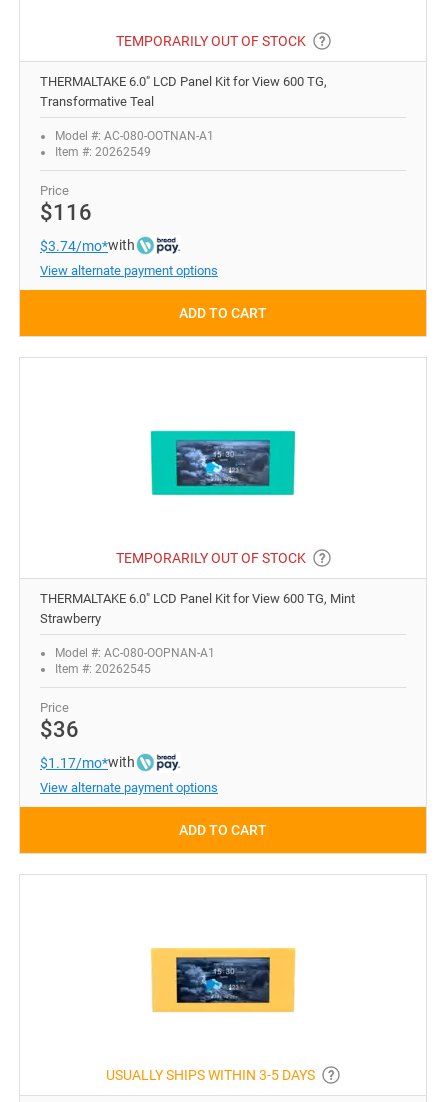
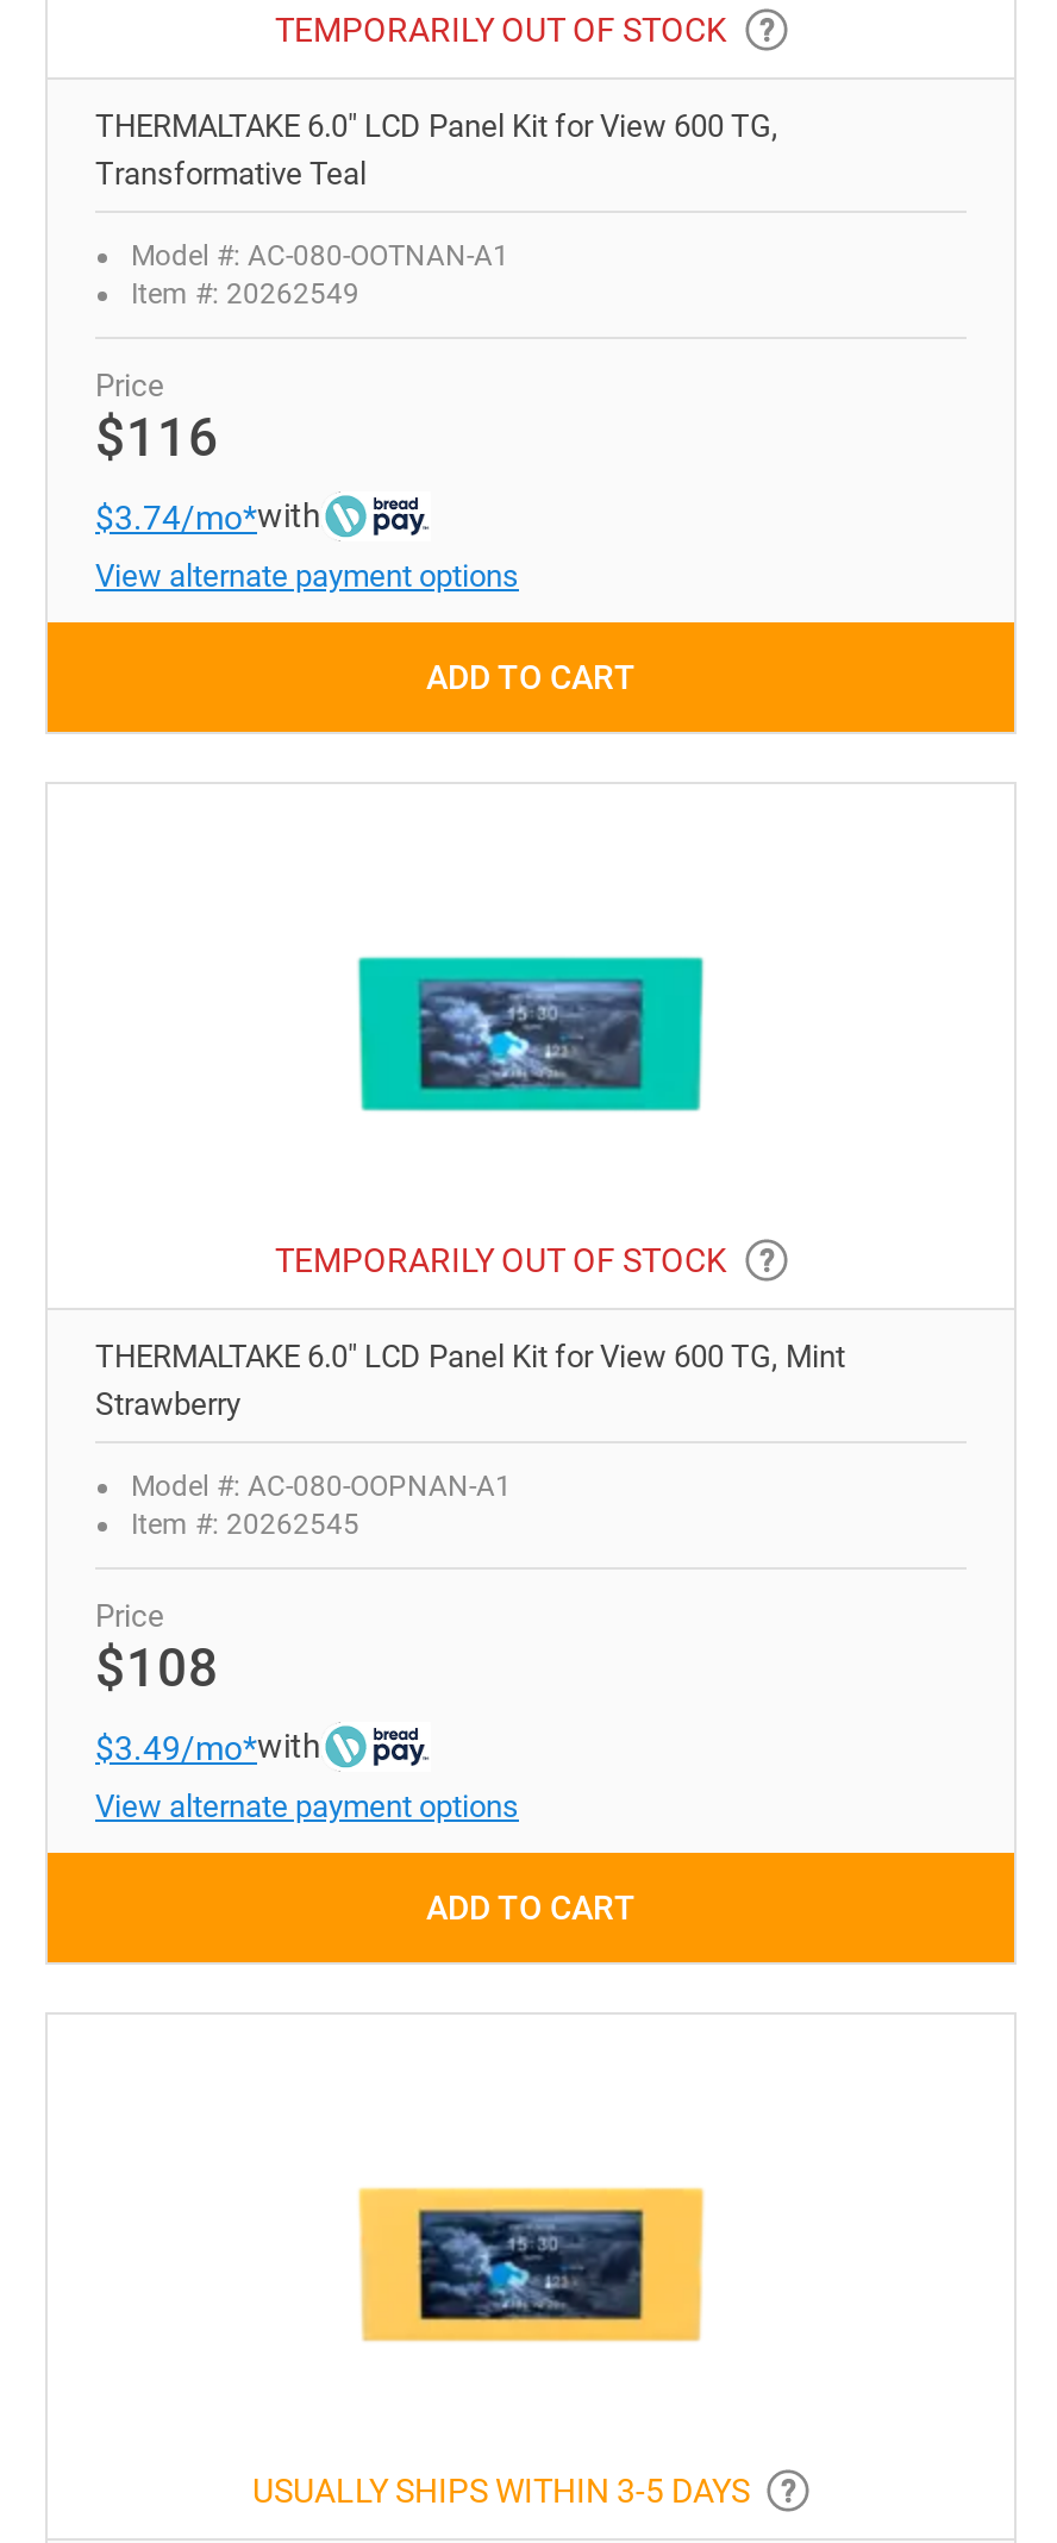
- $36
+ $108

- $1.17/mo*with
+ $3.49/mo*with
